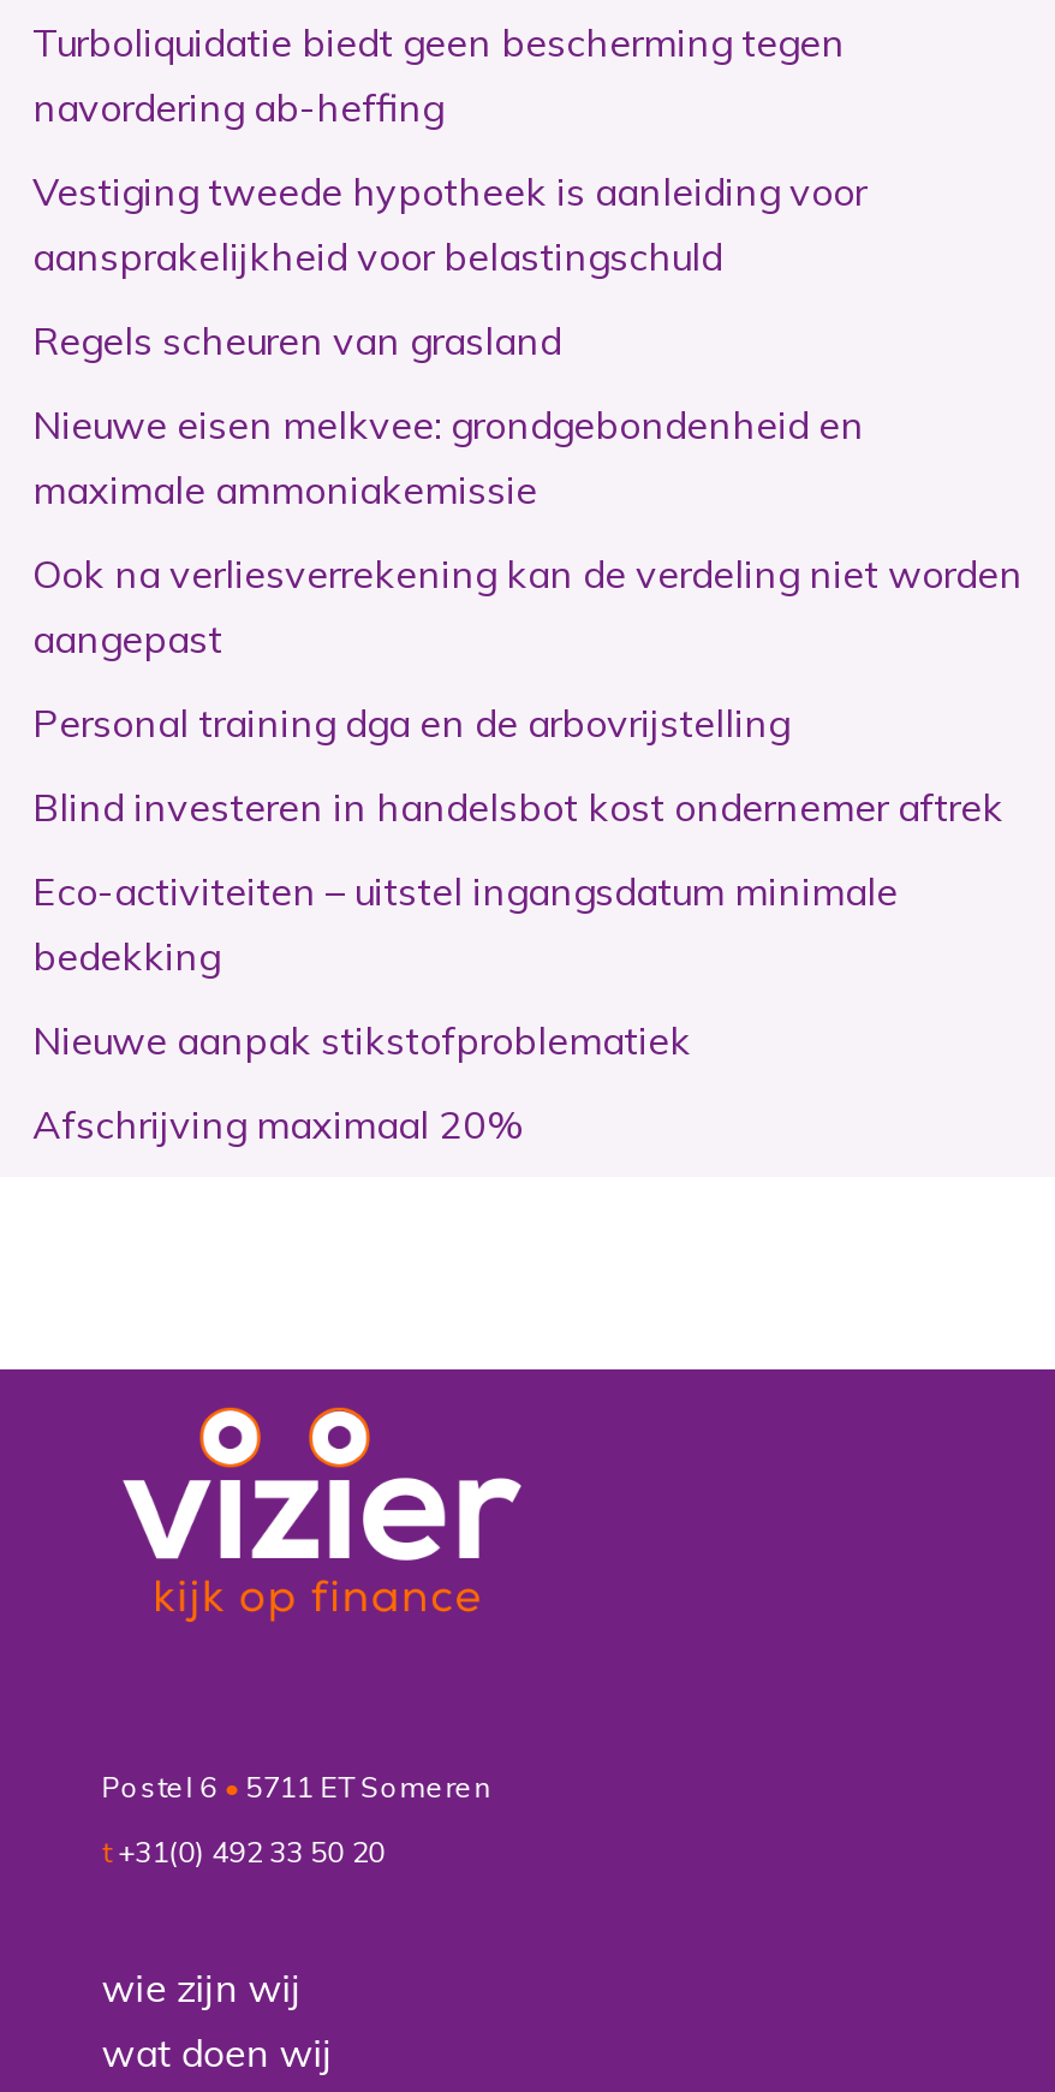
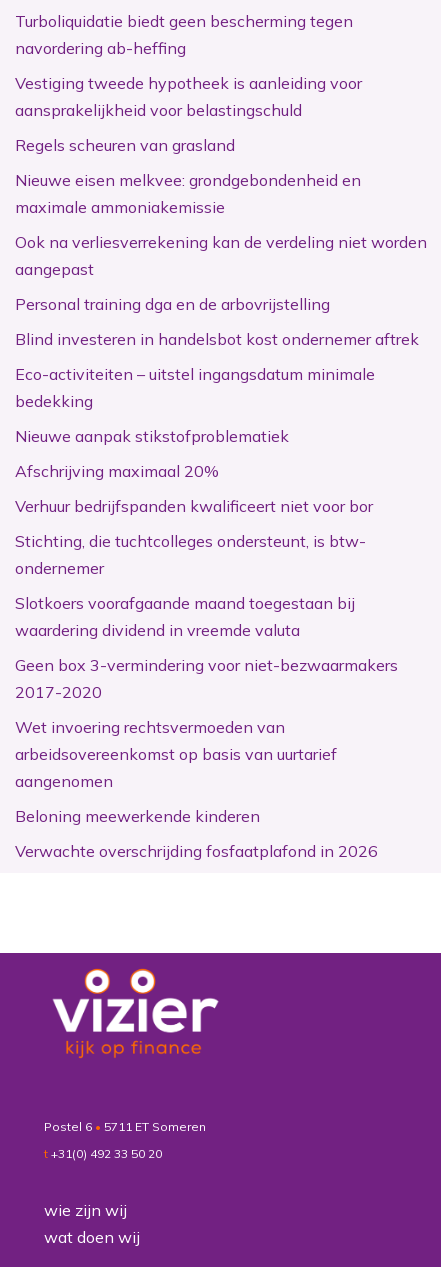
+ Verhuur bedrijfspanden kwalificeert niet voor bor
+ Stichting, die tuchtcolleges ondersteunt, is btw-
+ ondernemer
+ Slotkoers voorafgaande maand toegestaan bij
+ waardering dividend in vreemde valuta
+ Geen box 3-vermindering voor niet-bezwaarmakers
+ 2017-2020
+ Wet invoering rechtsvermoeden van
+ arbeidsovereenkomst op basis van uurtarief
+ aangenomen
+ Beloning meewerkende kinderen
+ Verwachte overschrijding fosfaatplafond in 2026
